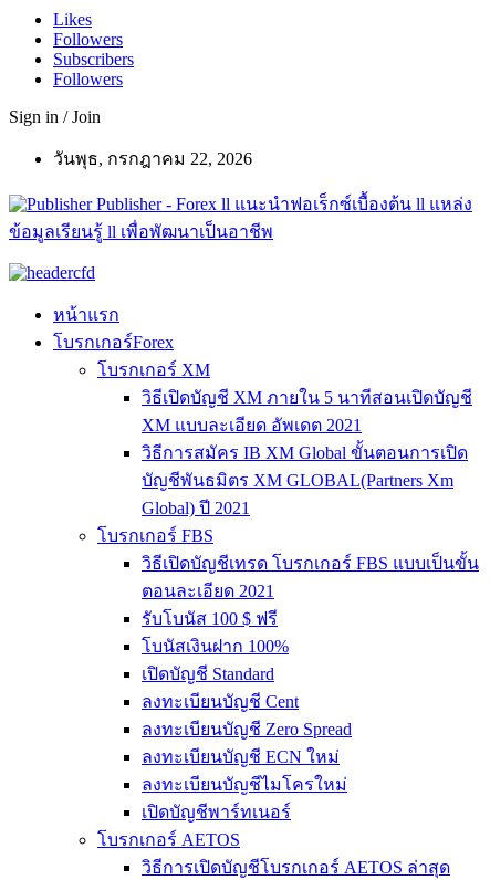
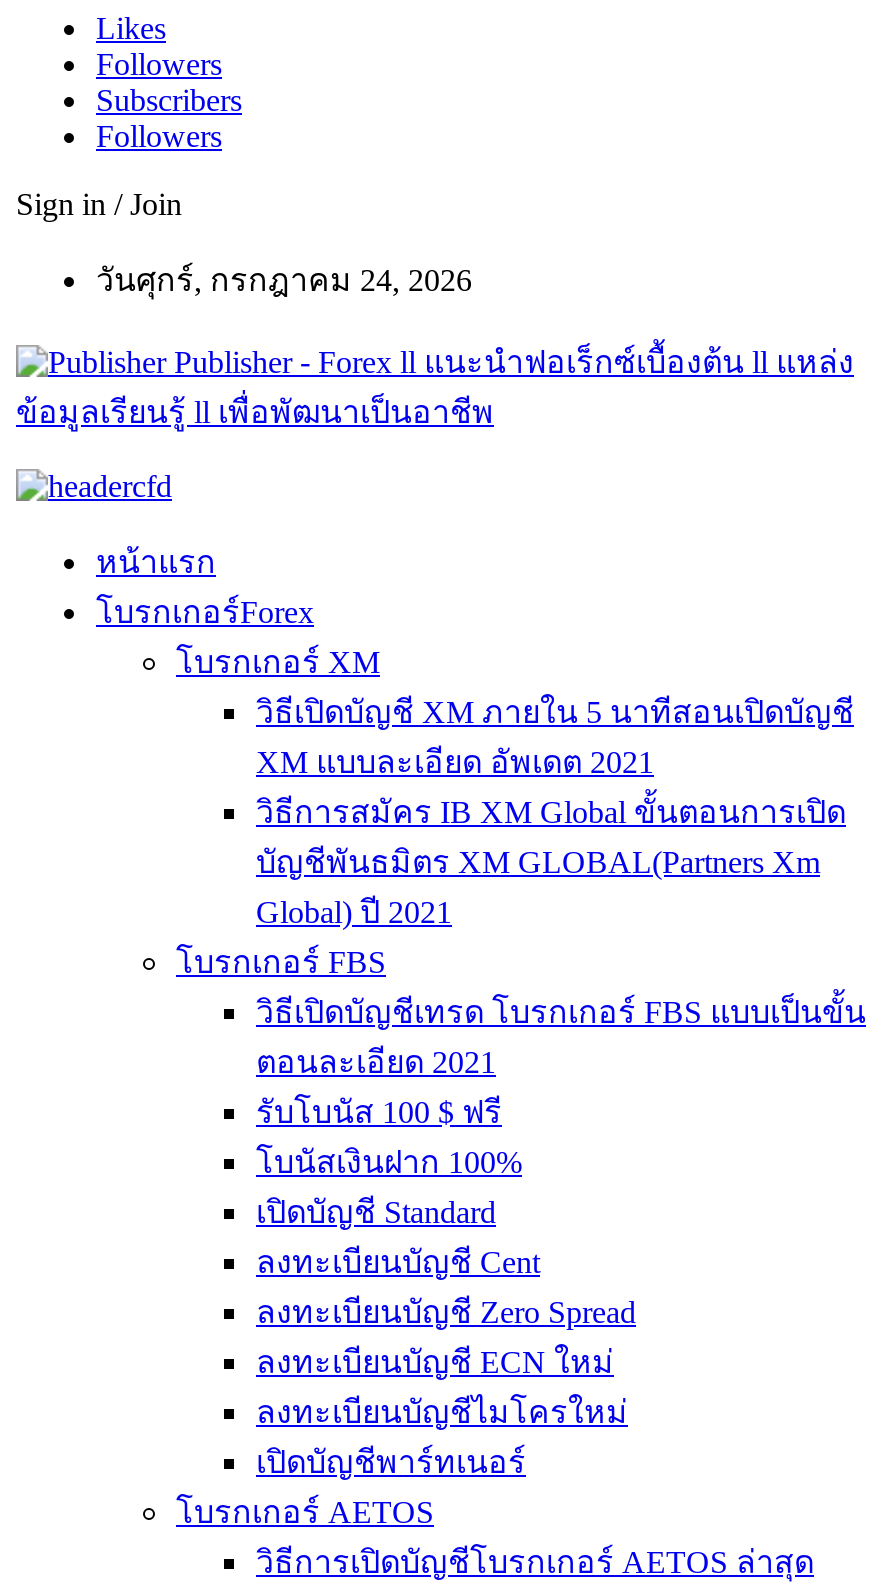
- วันพุธ, กรกฎาคม 22, 2026
+ วันศุกร์, กรกฎาคม 24, 2026
